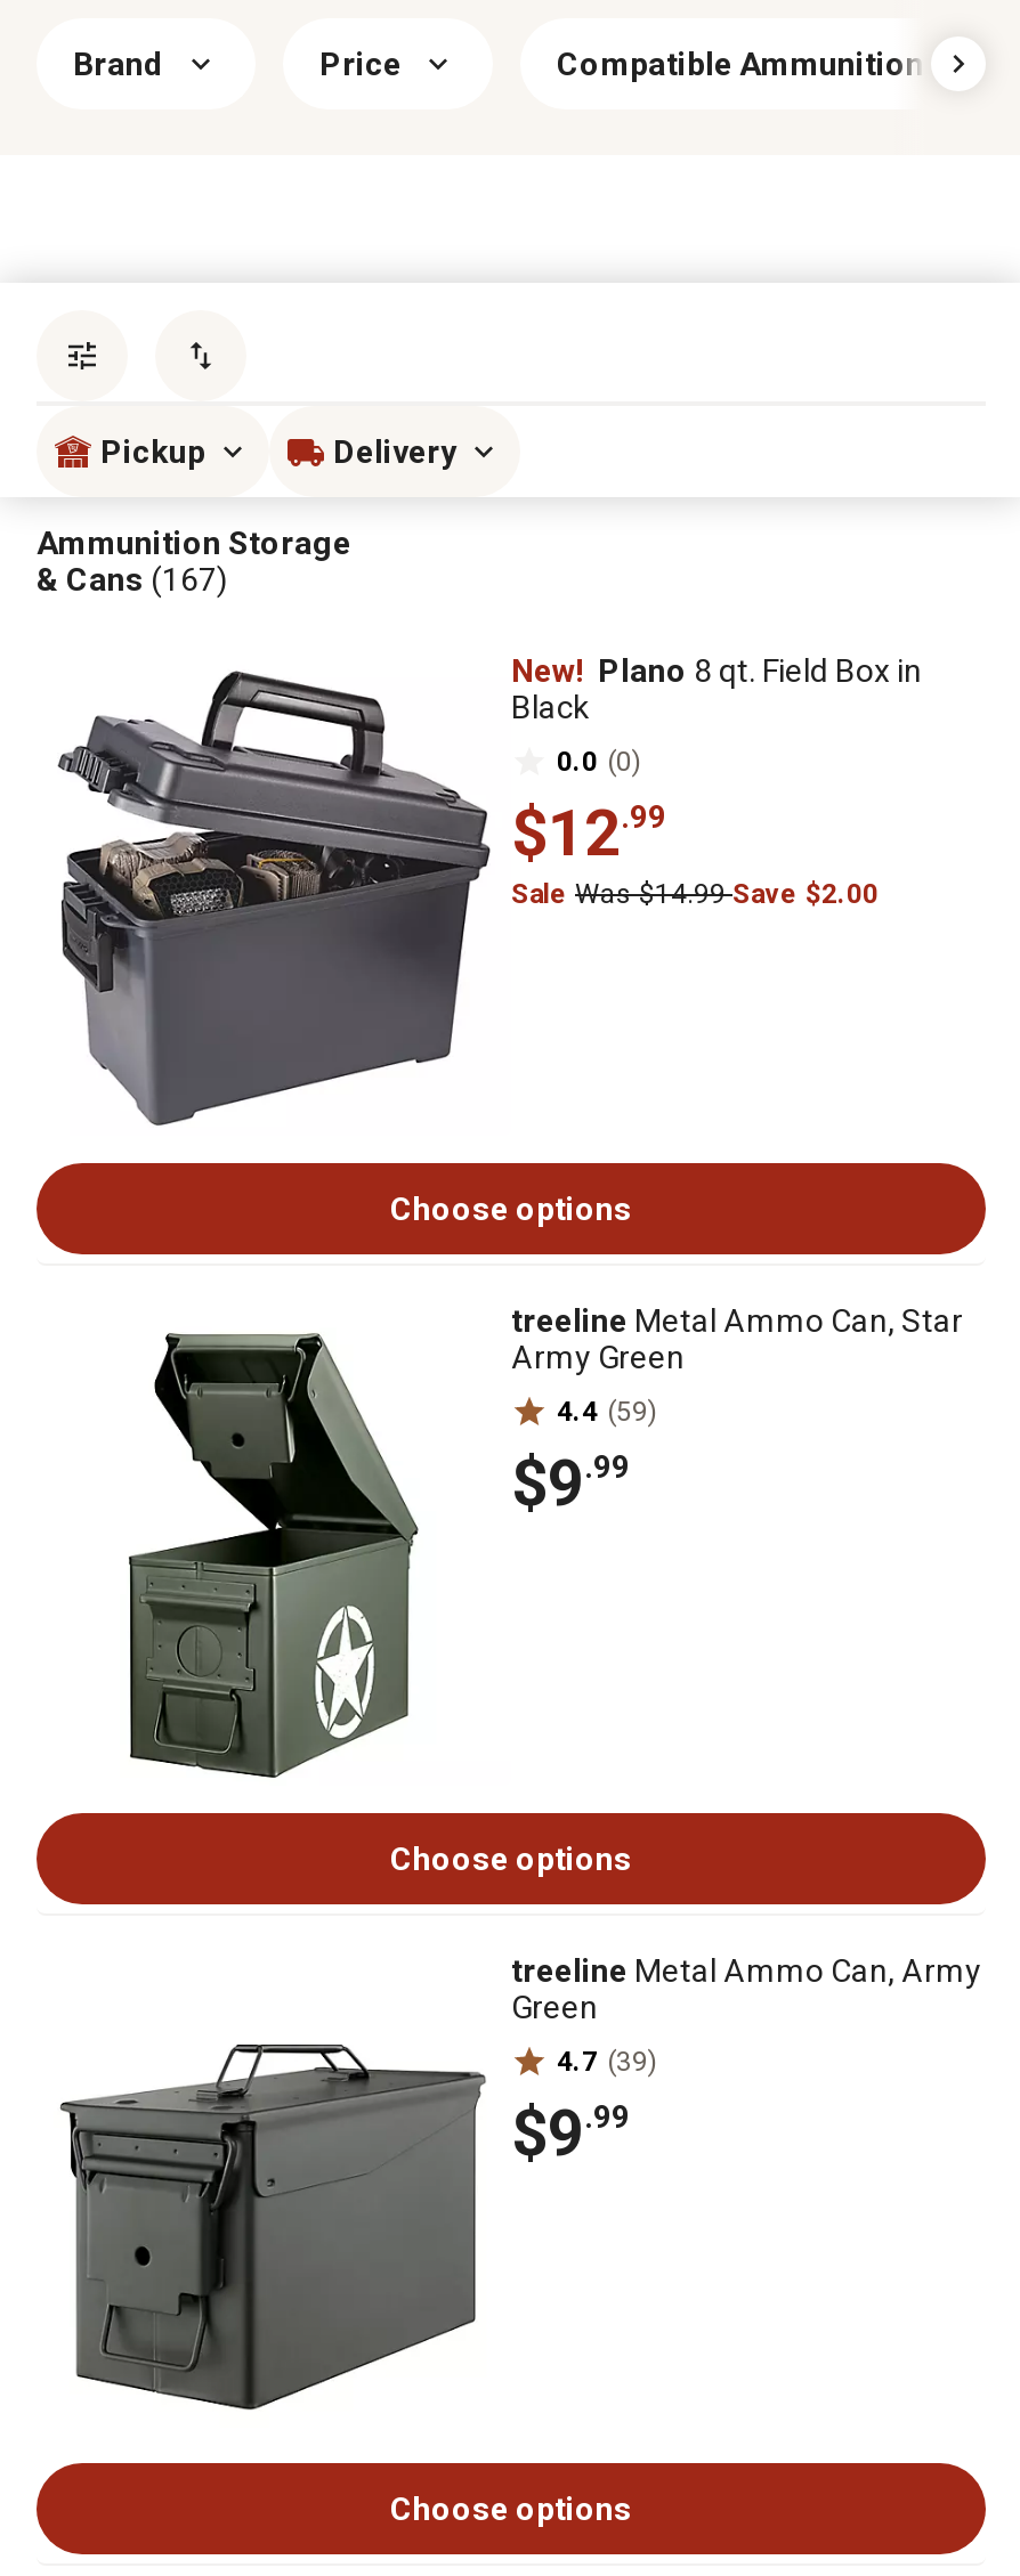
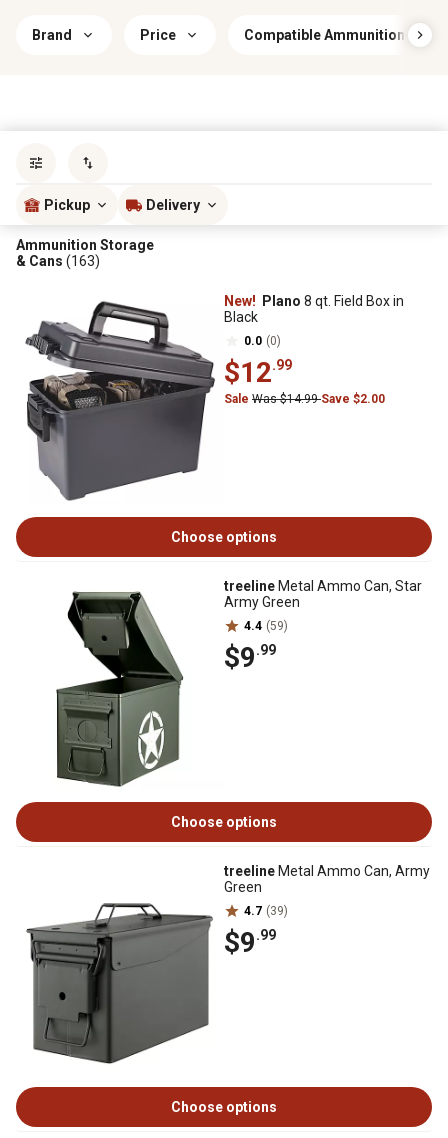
- & Cans (167)
+ & Cans (163)
